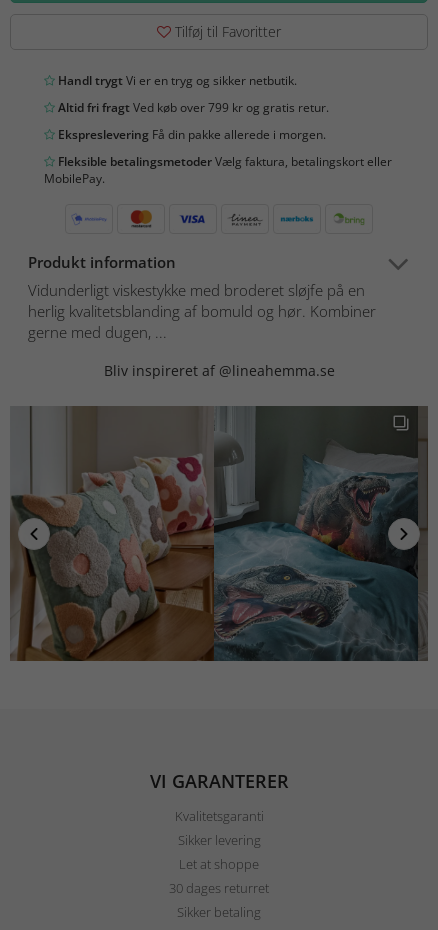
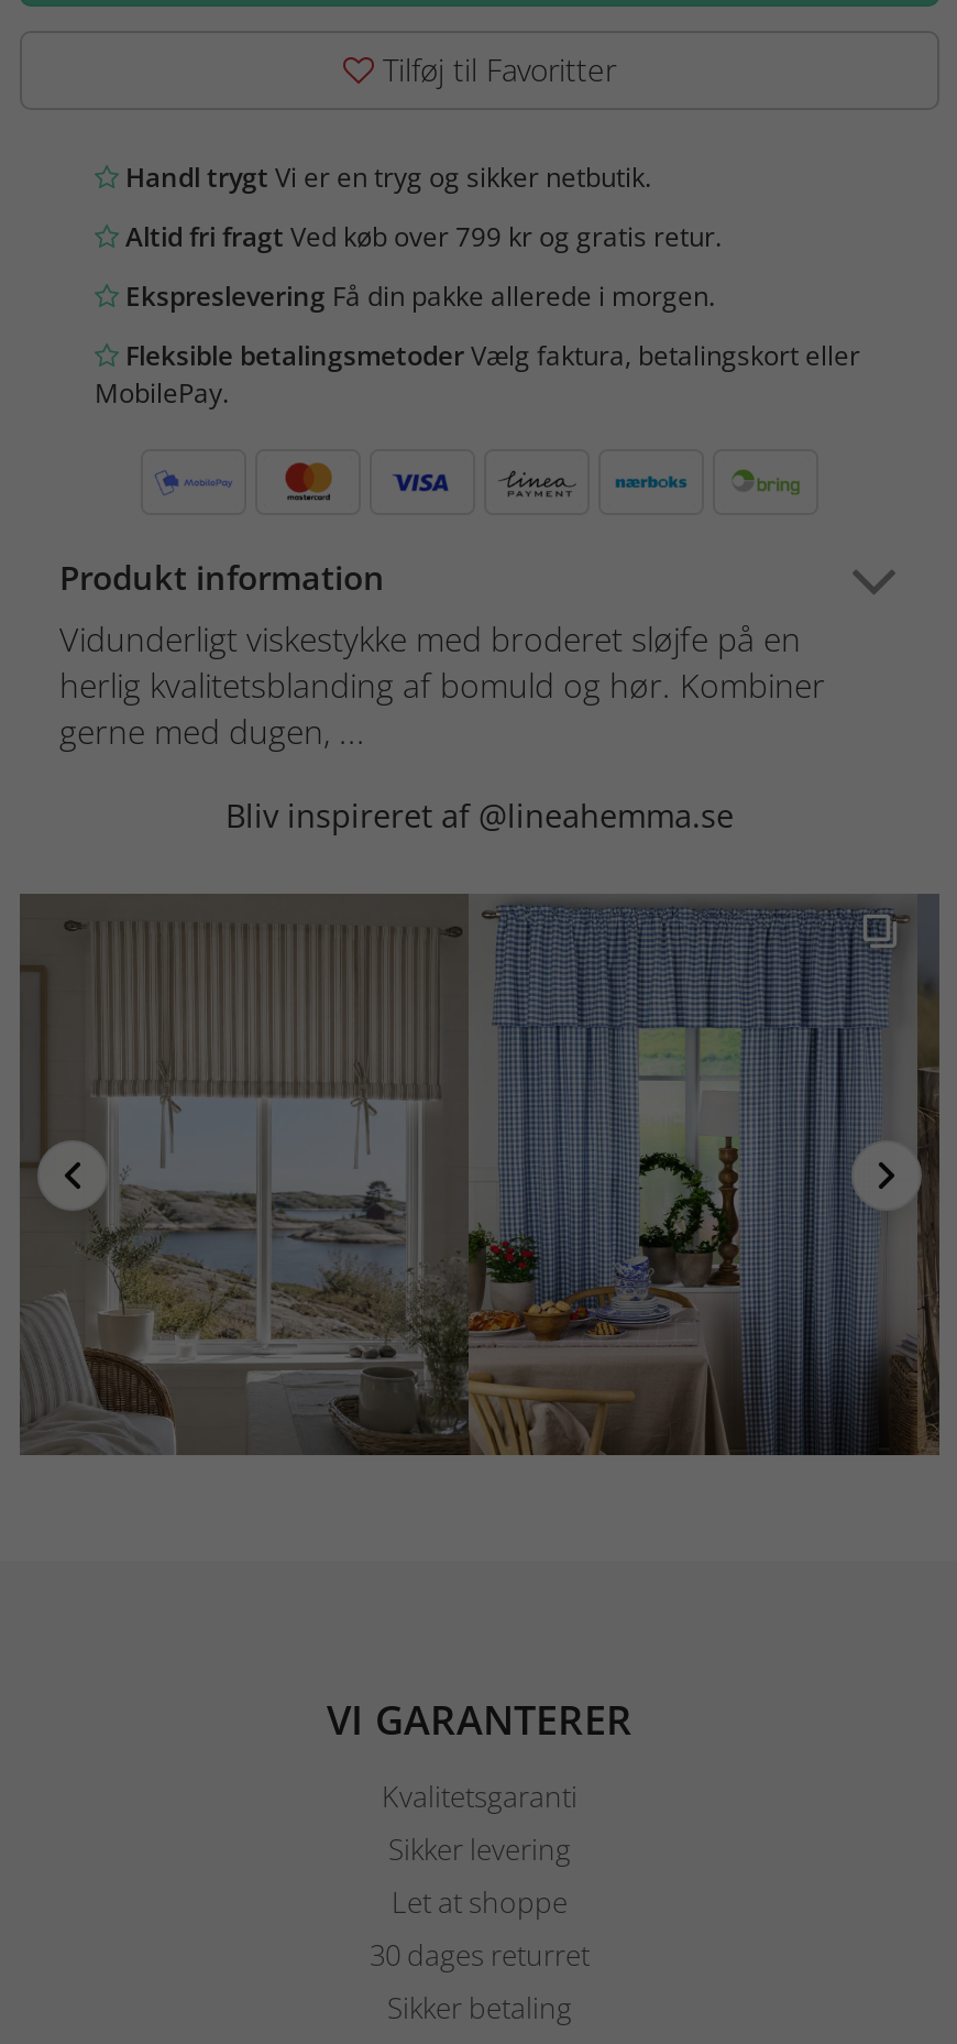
- [image]
+ [image]
